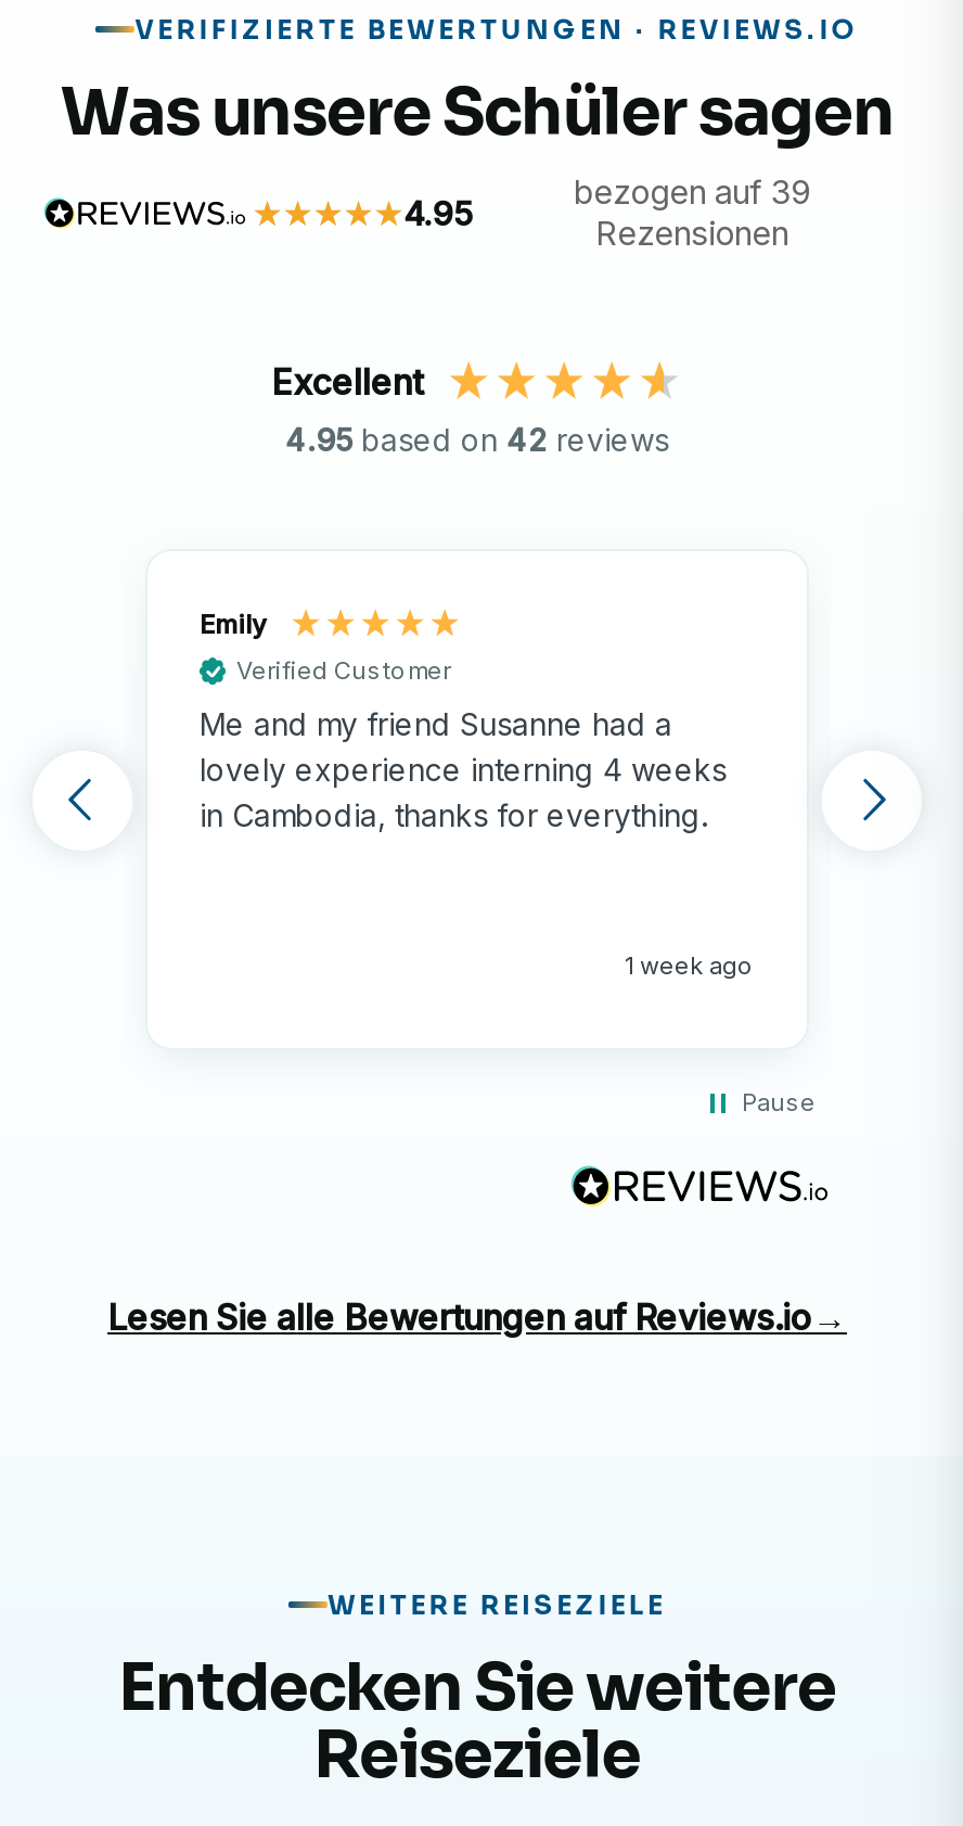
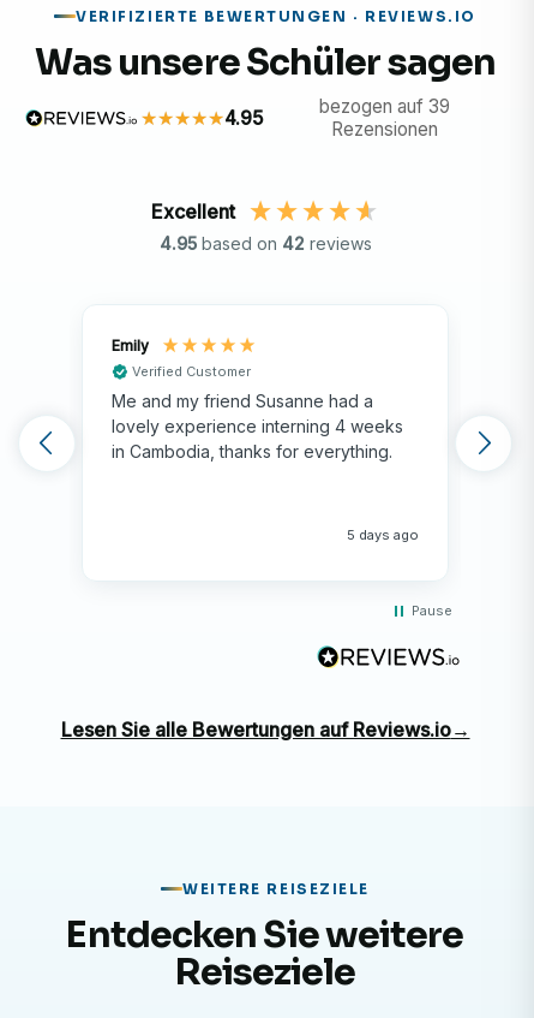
- 1 week ago
+ 5 days ago
